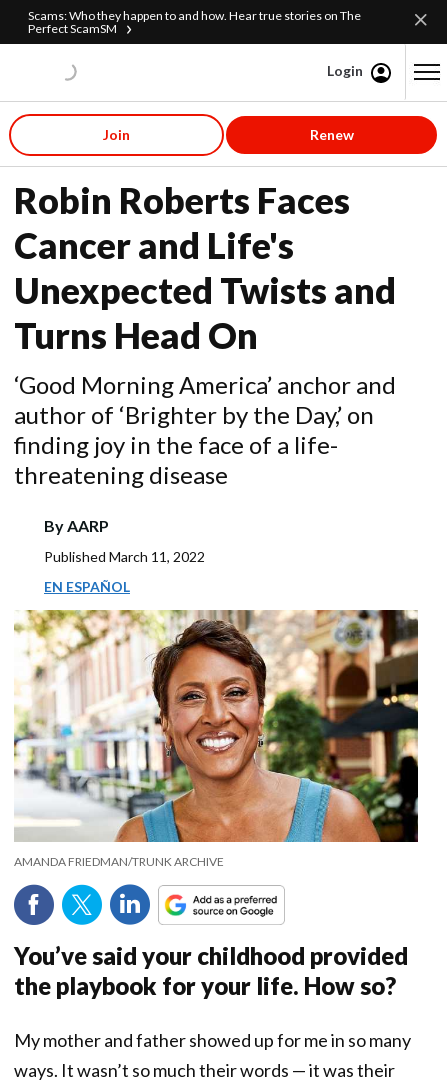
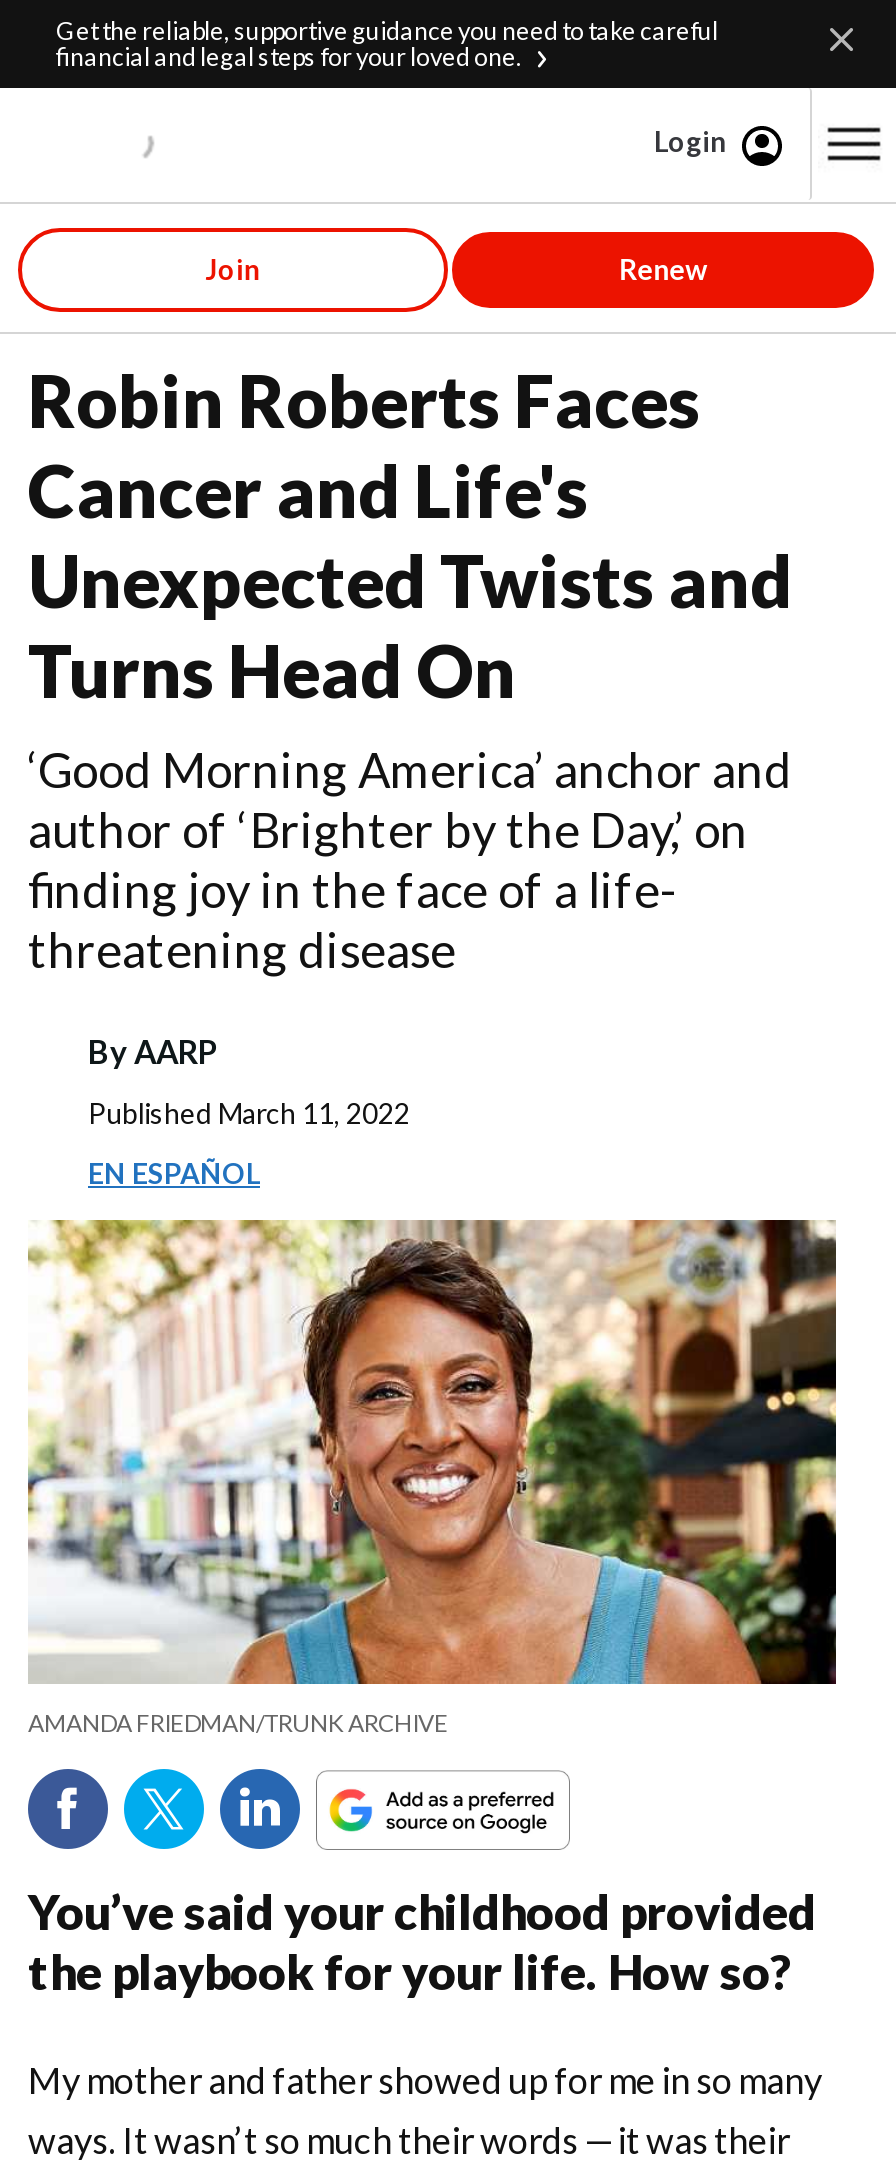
- Scams: Who they happen to and how. Hear true stories on The
- Perfect ScamSM
+ Get the reliable, supportive guidance you need to take careful
+ financial and legal steps for your loved one.
